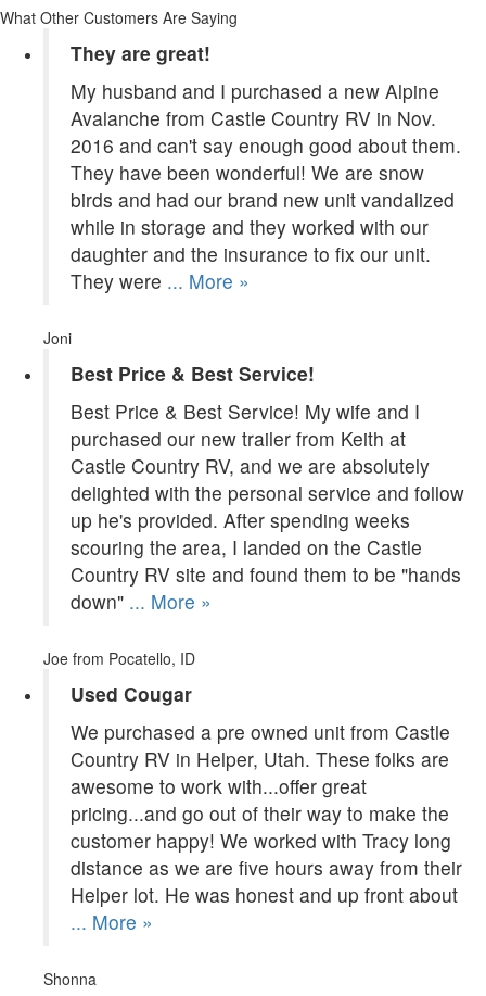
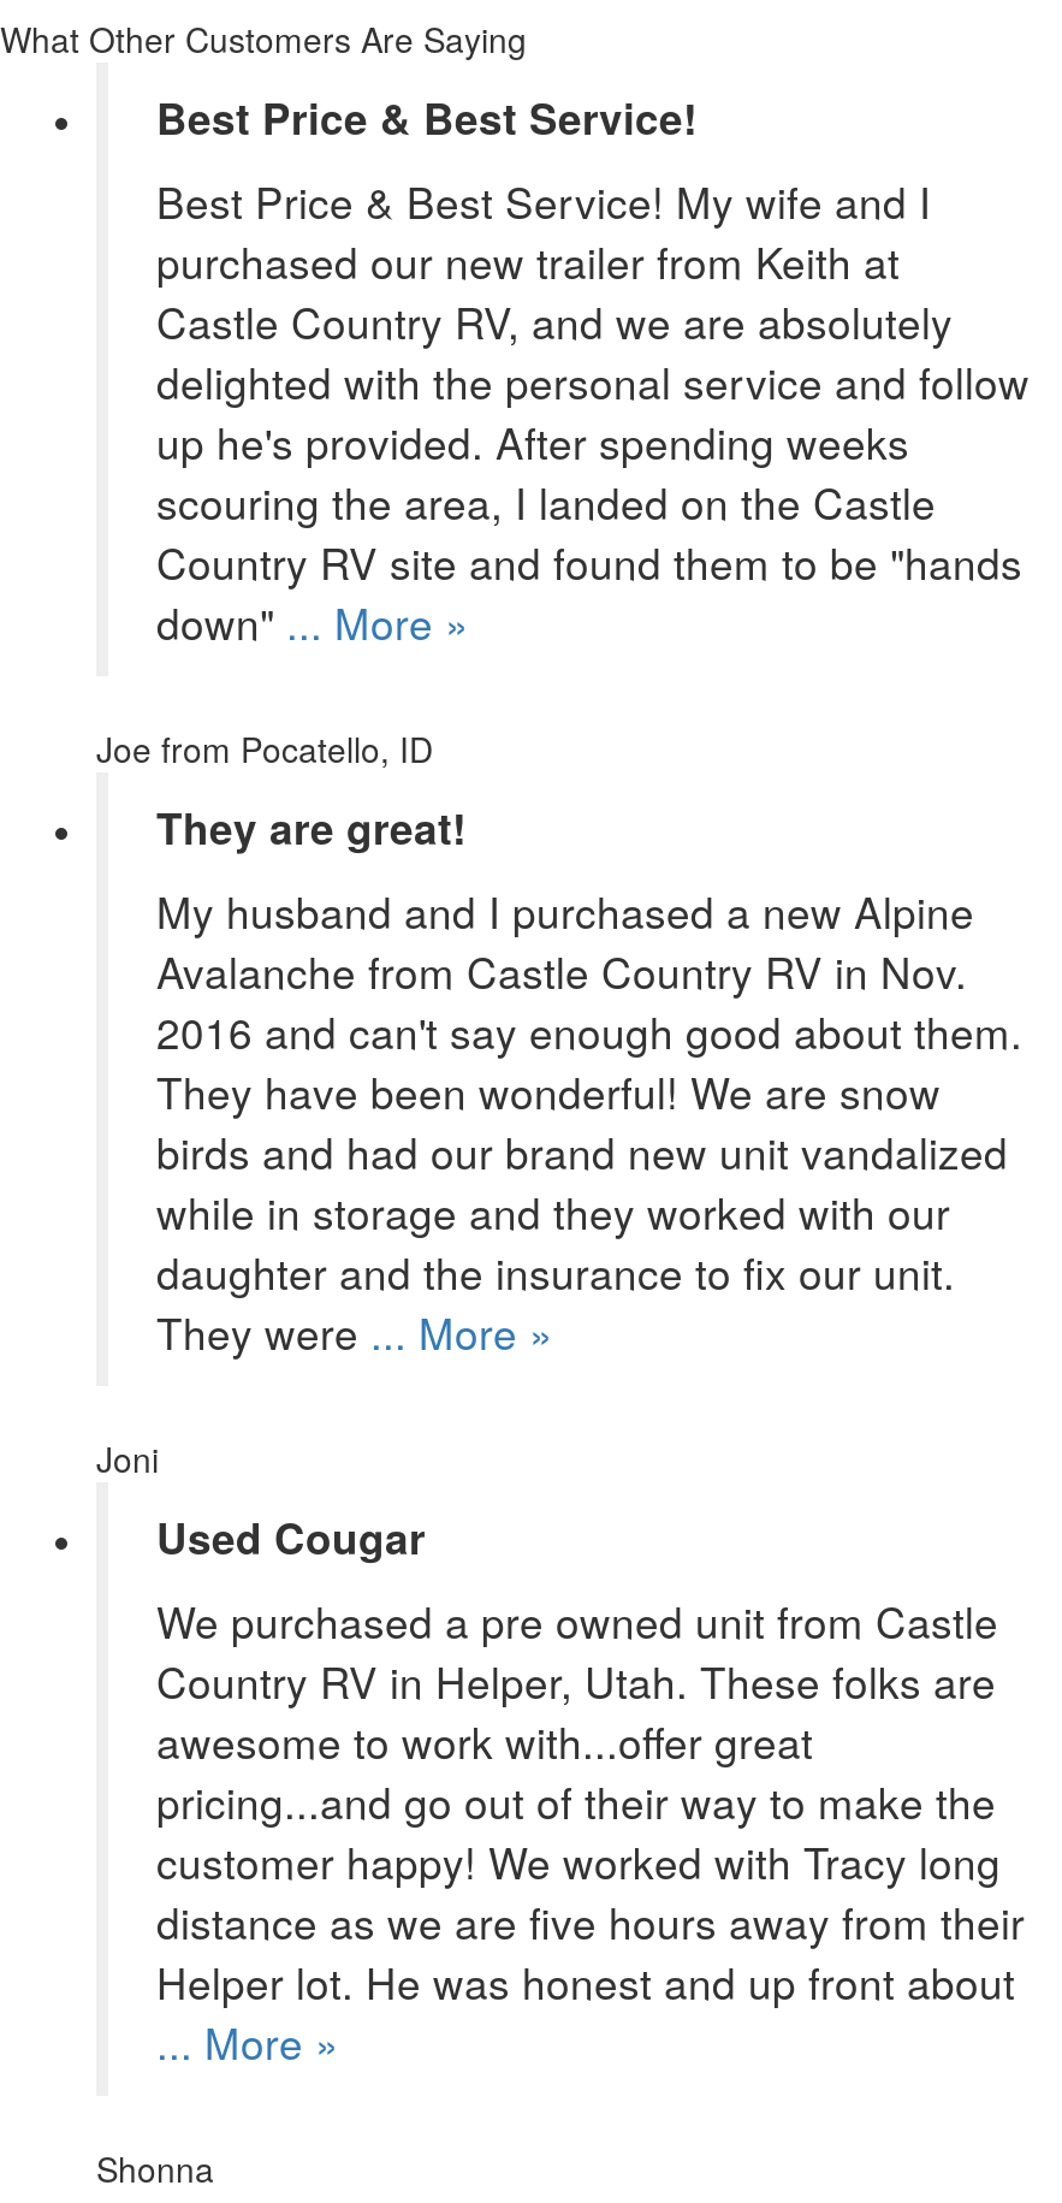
moved down: They are great! | My husband and I purchased a new Alpine | Avalanche from Castle Country RV in Nov. | ... | They were... More » | Joni

moved up: Best Price & Best Service! | Best Price & Best Service! My wife and I | purchased our new trailer from Keith at | ... | down"... More » | Joe from Pocatello, ID
